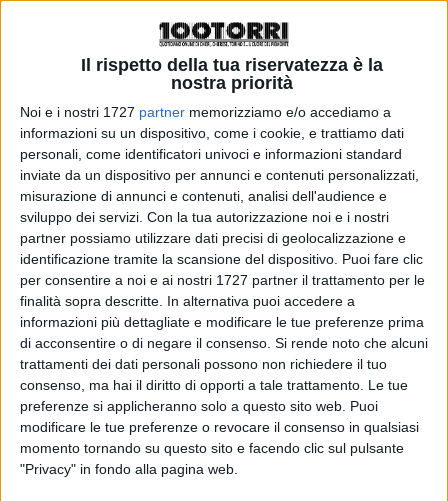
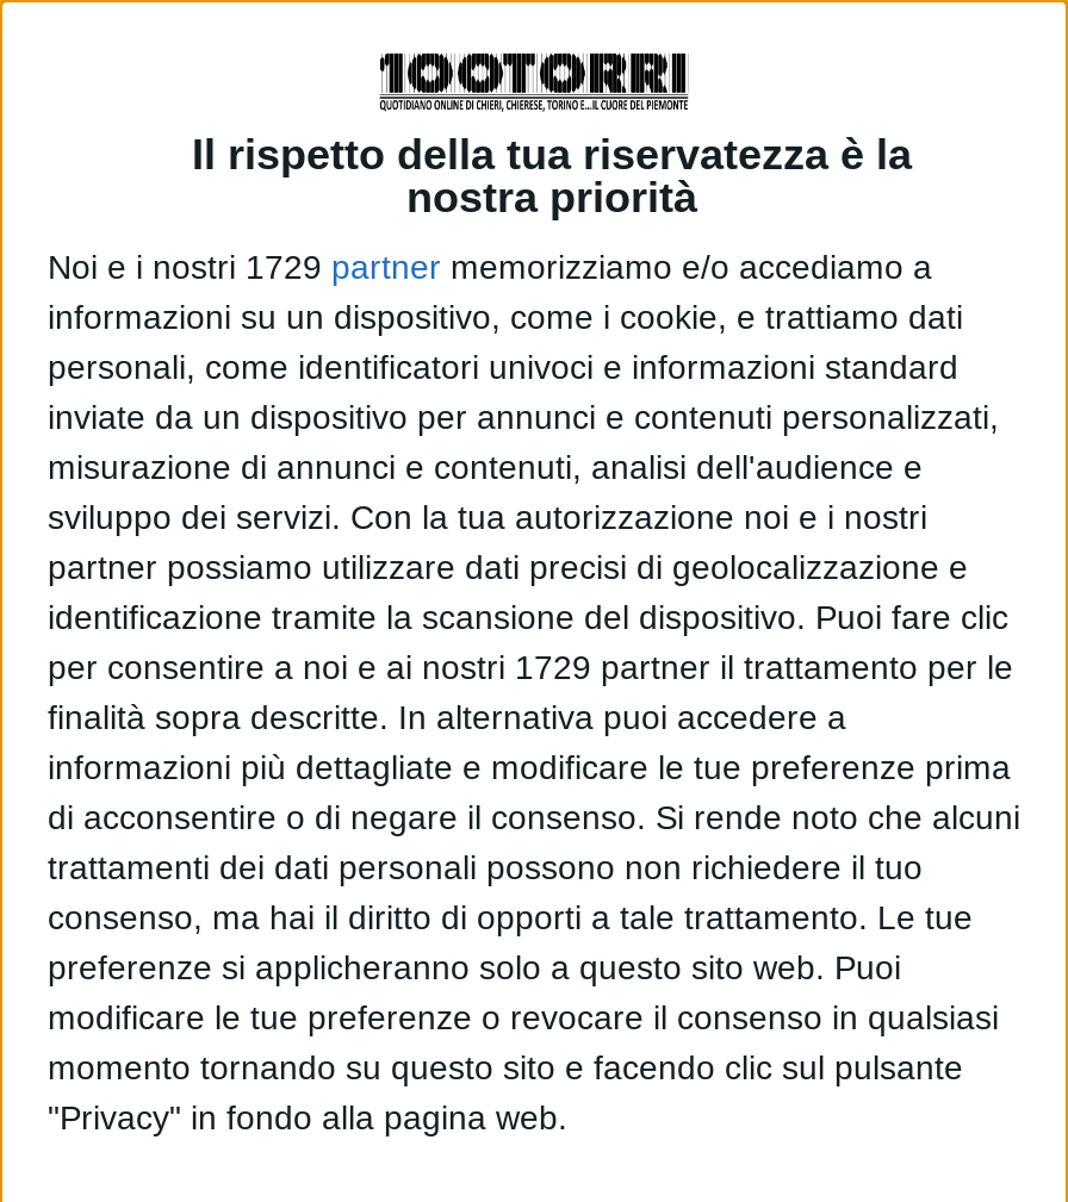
- Noi e i nostri 1727 partner memorizziamo e/o accediamo a
+ Noi e i nostri 1729 partner memorizziamo e/o accediamo a

- per consentire a noi e ai nostri 1727 partner il trattamento per le
+ per consentire a noi e ai nostri 1729 partner il trattamento per le
